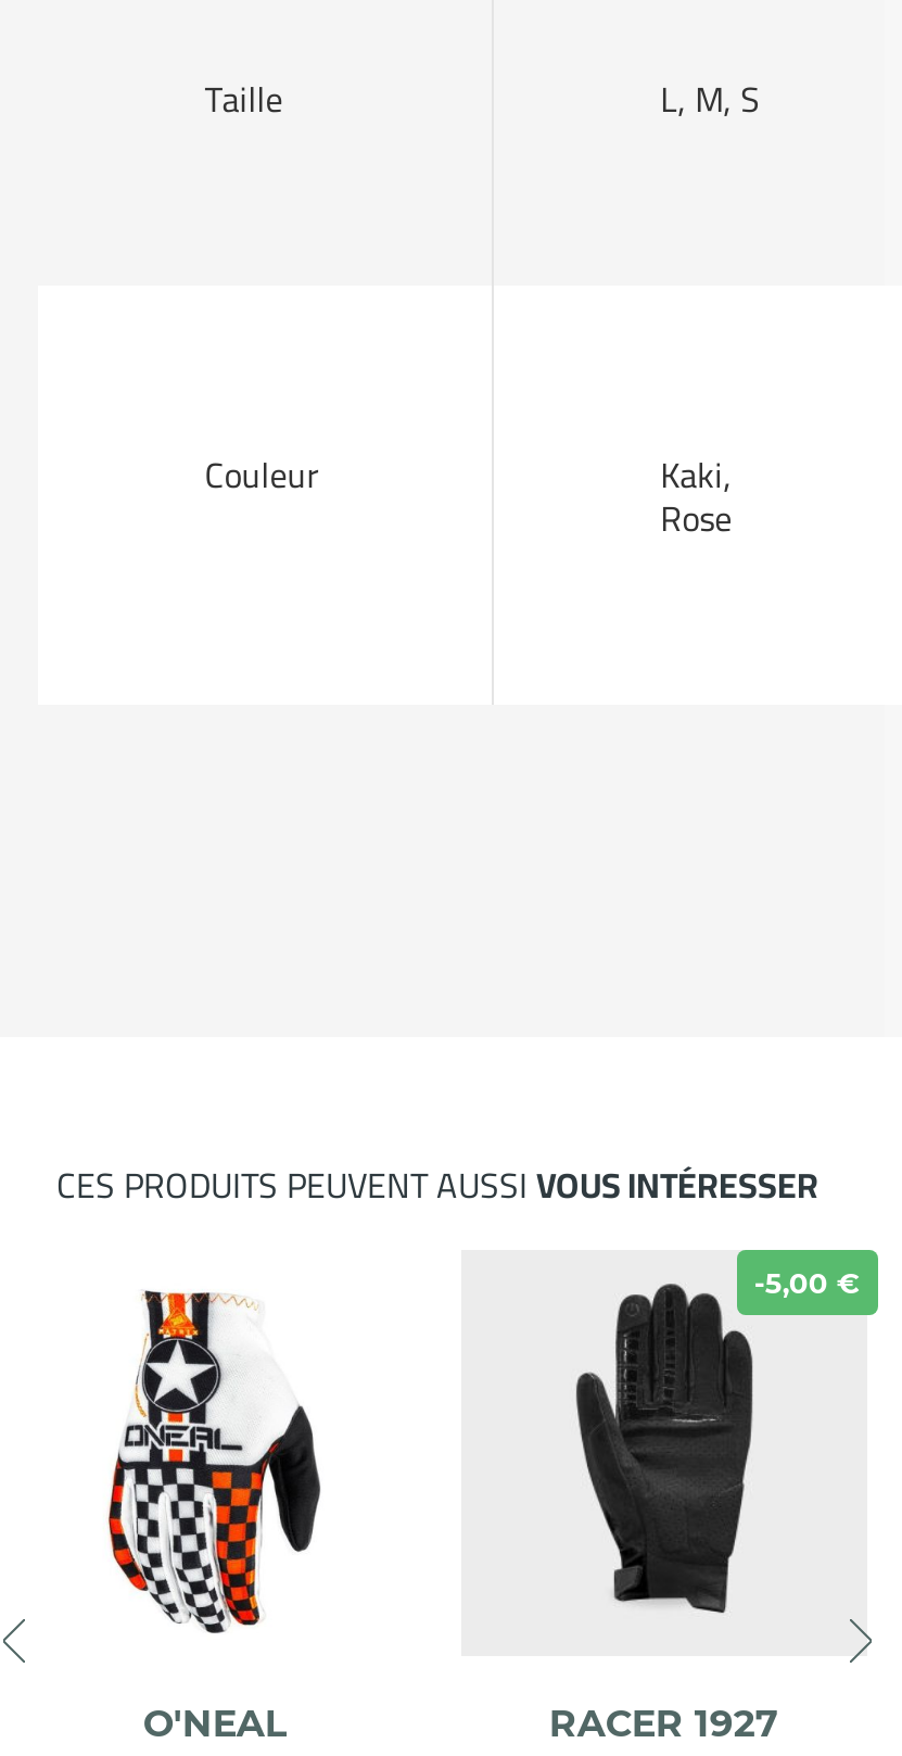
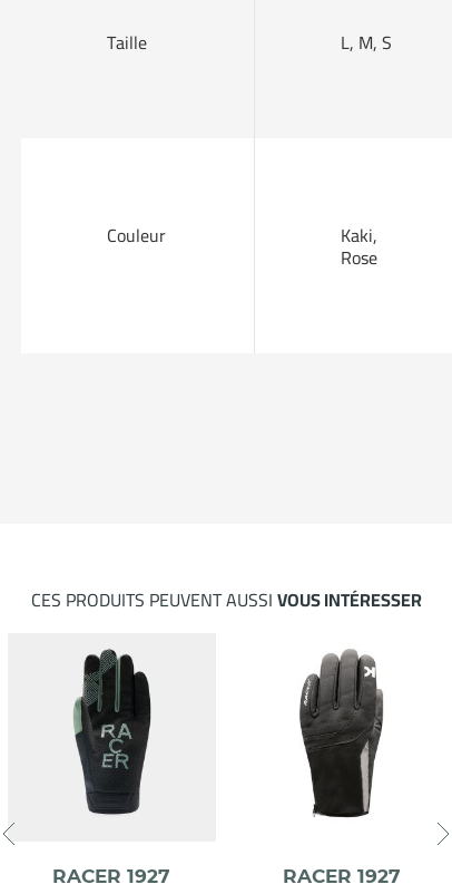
- -5,00 €

- [image]
- O'NEAL
+ [image]
+ RACER 1927

- [image]
+ [image]
